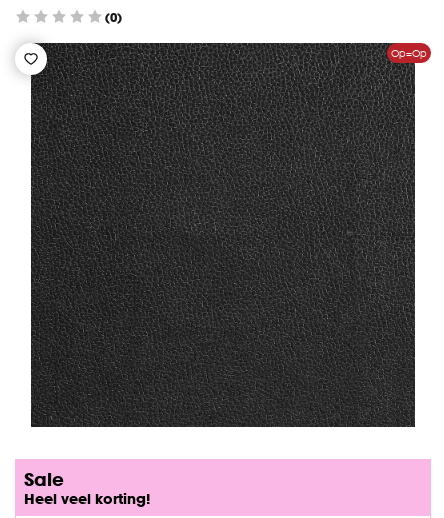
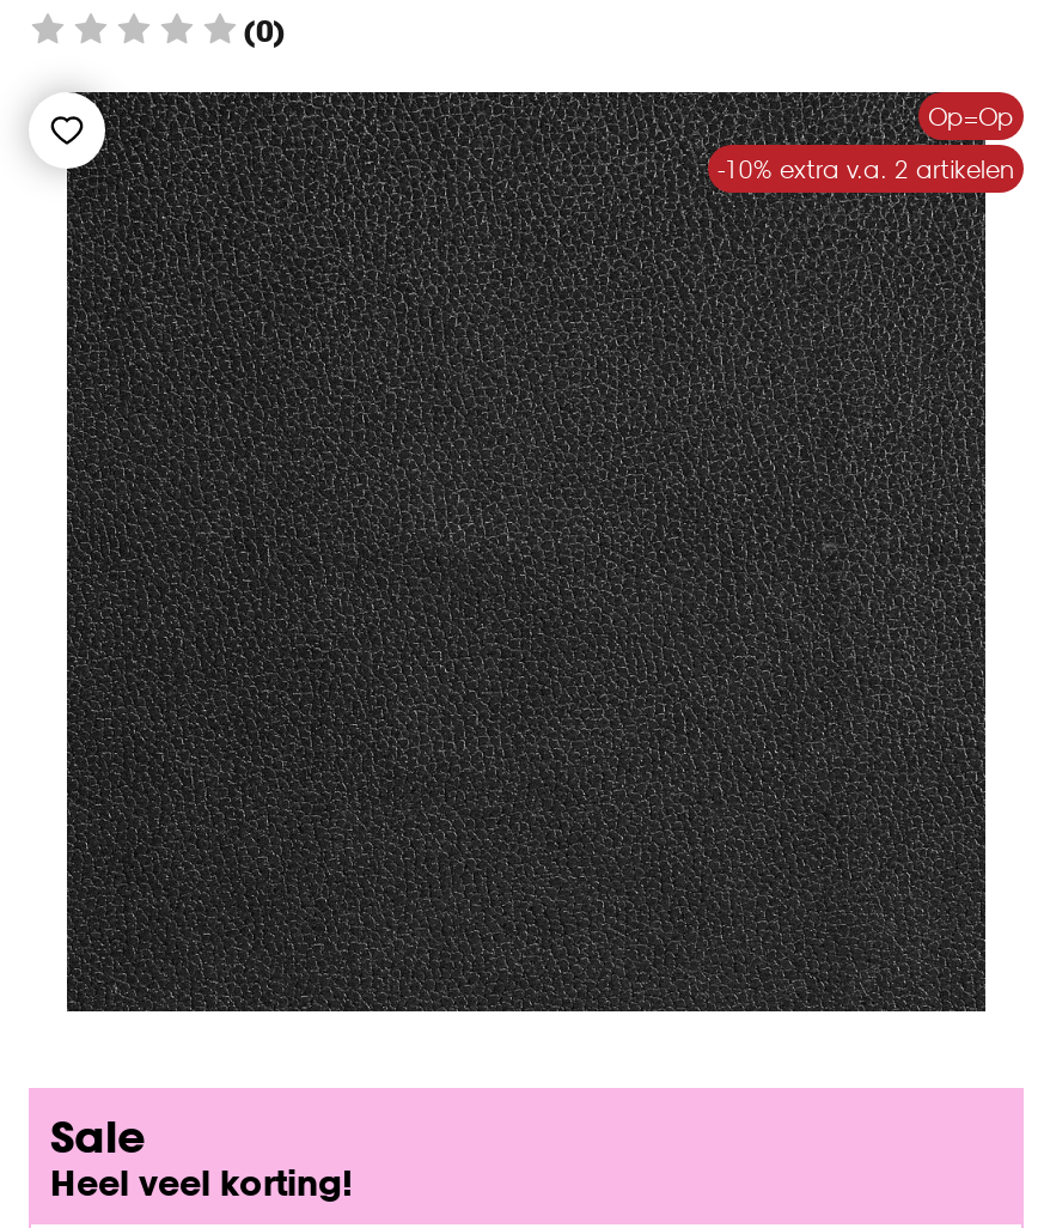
+ -10% extra v.a. 2 artikelen
